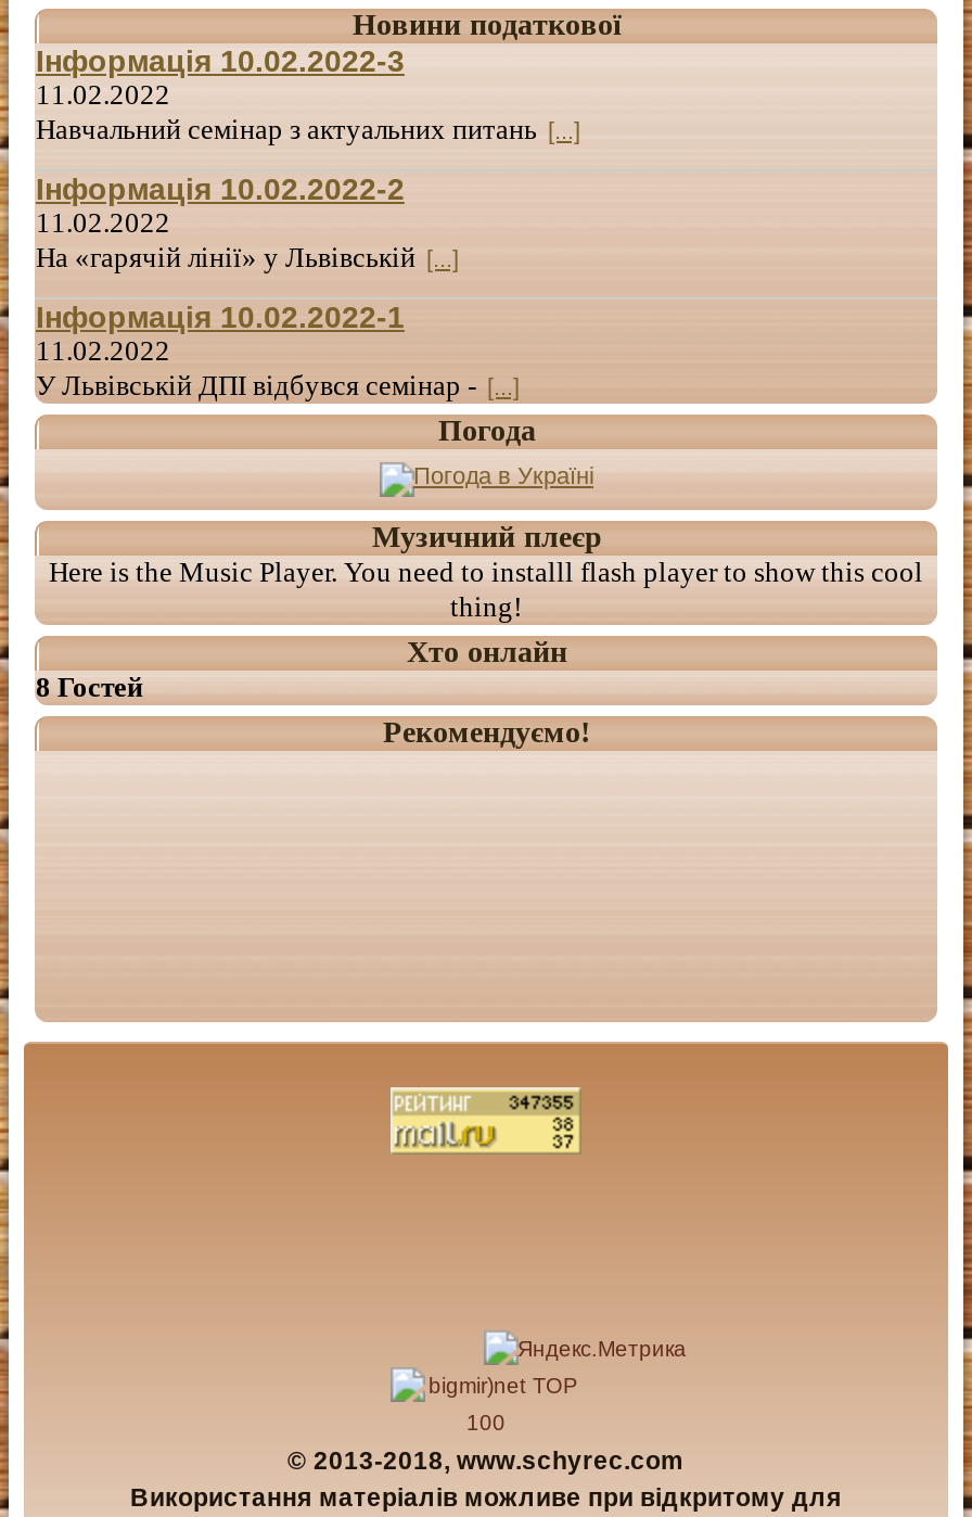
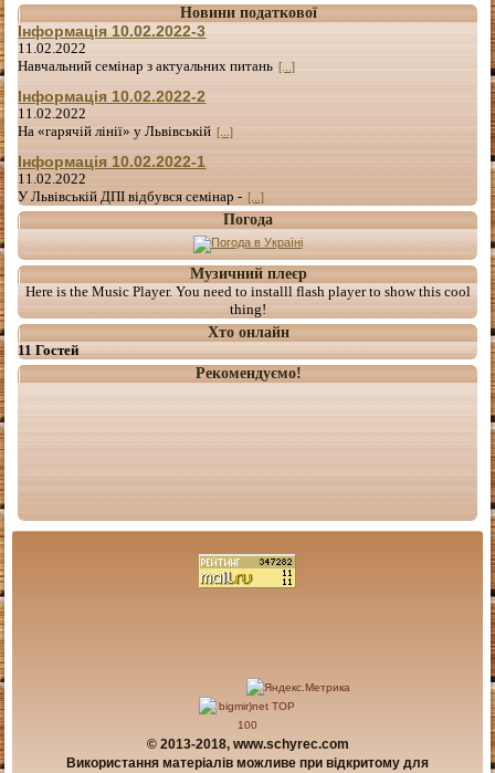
- 8 Гостей
+ 11 Гостей
